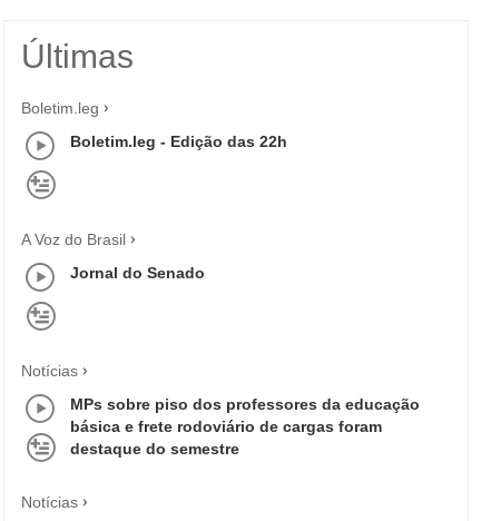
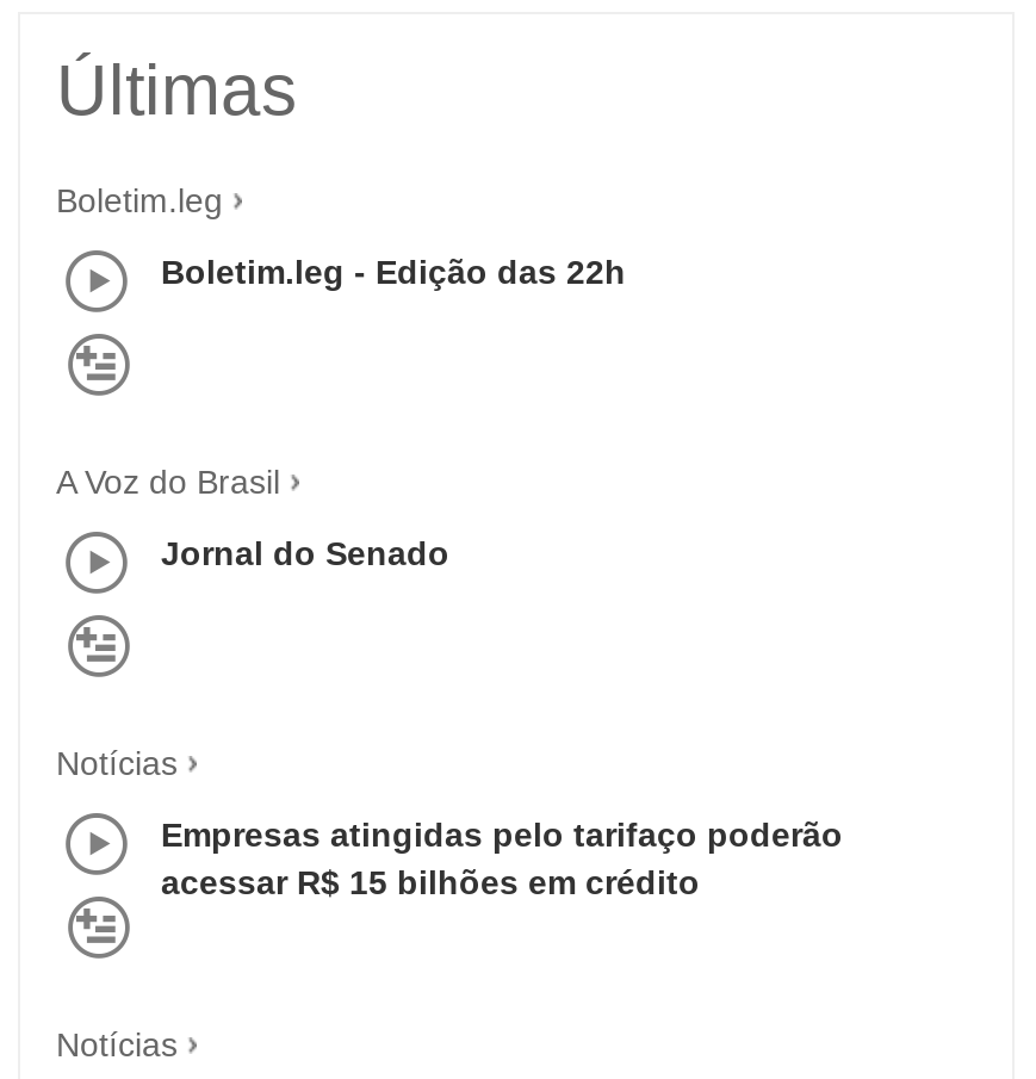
- MPs sobre piso dos professores da educação
- básica e frete rodoviário de cargas foram
- destaque do semestre
+ Empresas atingidas pelo tarifaço poderão
+ acessar R$ 15 bilhões em crédito
